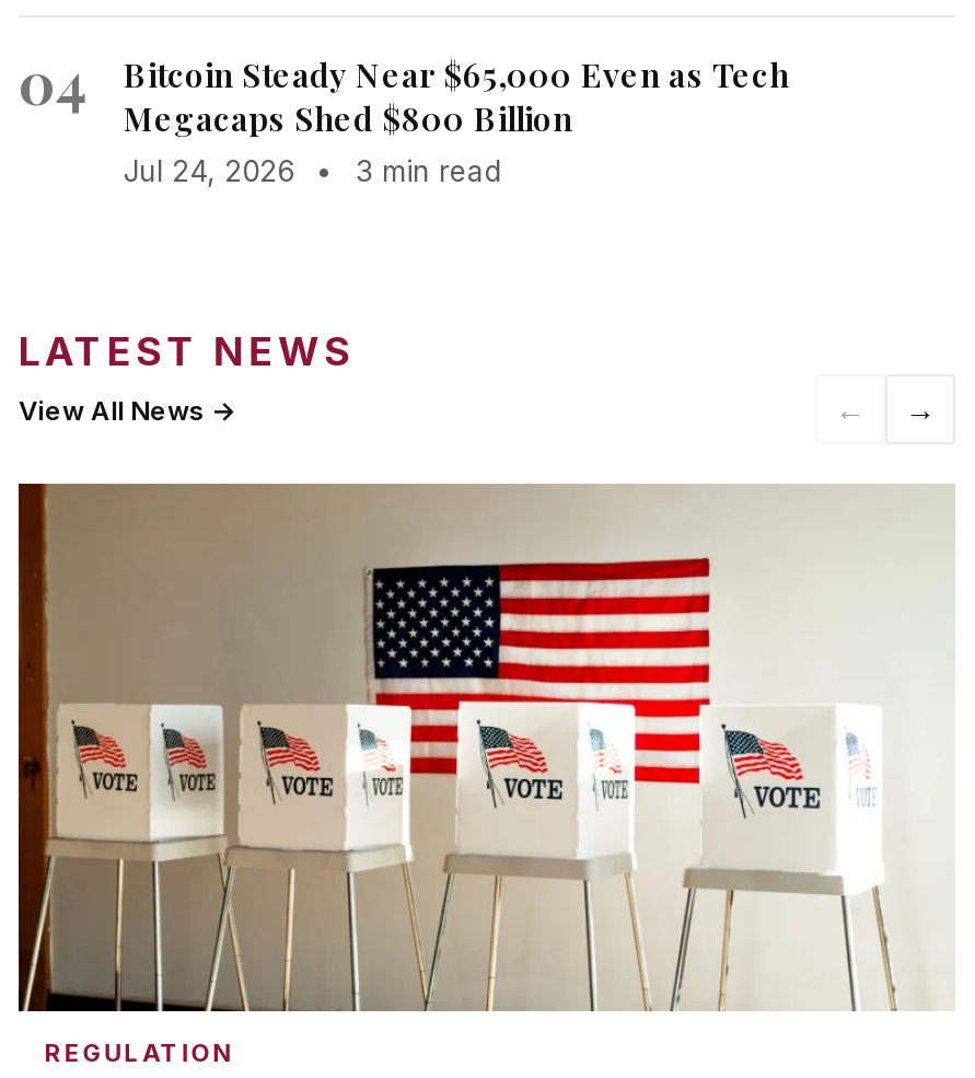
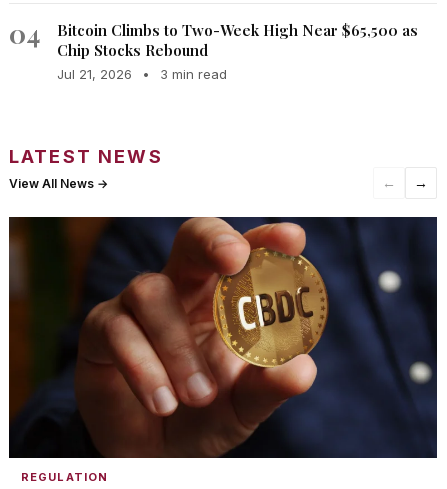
- Bitcoin Steady Near $65,000 Even as Tech
- Megacaps Shed $800 Billion
- Jul 24, 2026 • 3 min read
+ Bitcoin Climbs to Two-Week High Near $65,500 as
+ Chip Stocks Rebound
+ Jul 21, 2026 • 3 min read

- [image]
+ [image]
